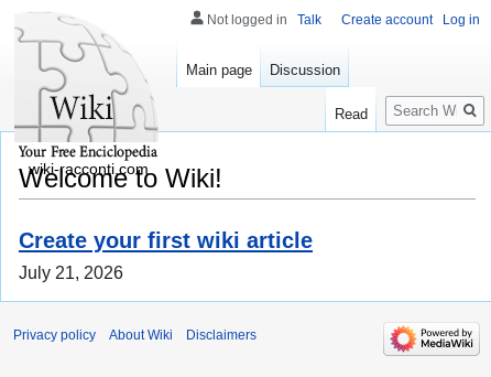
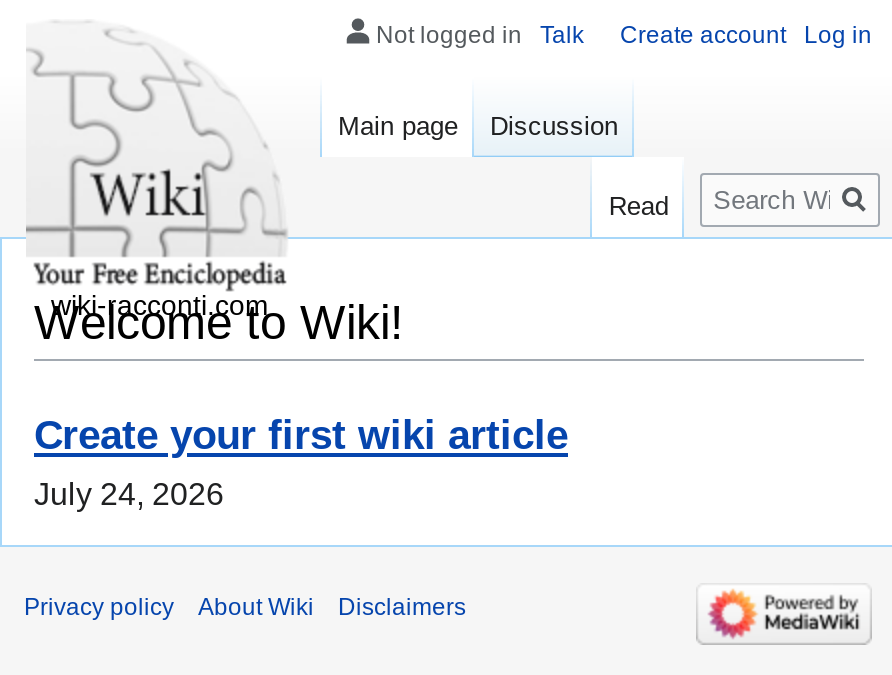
- July 21, 2026
+ July 24, 2026
